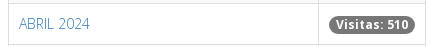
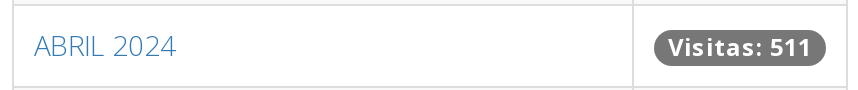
- Visitas: 510
+ Visitas: 511
